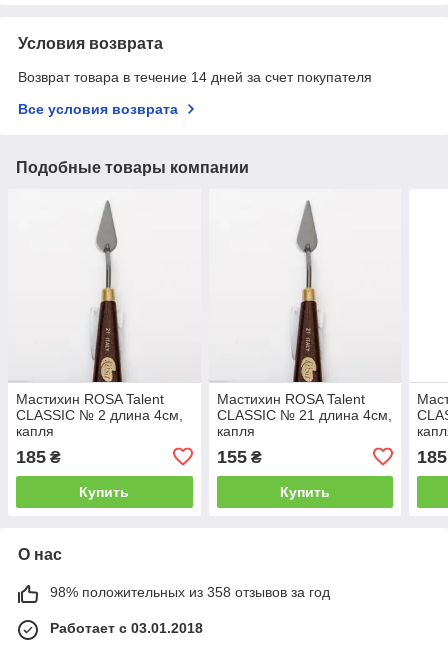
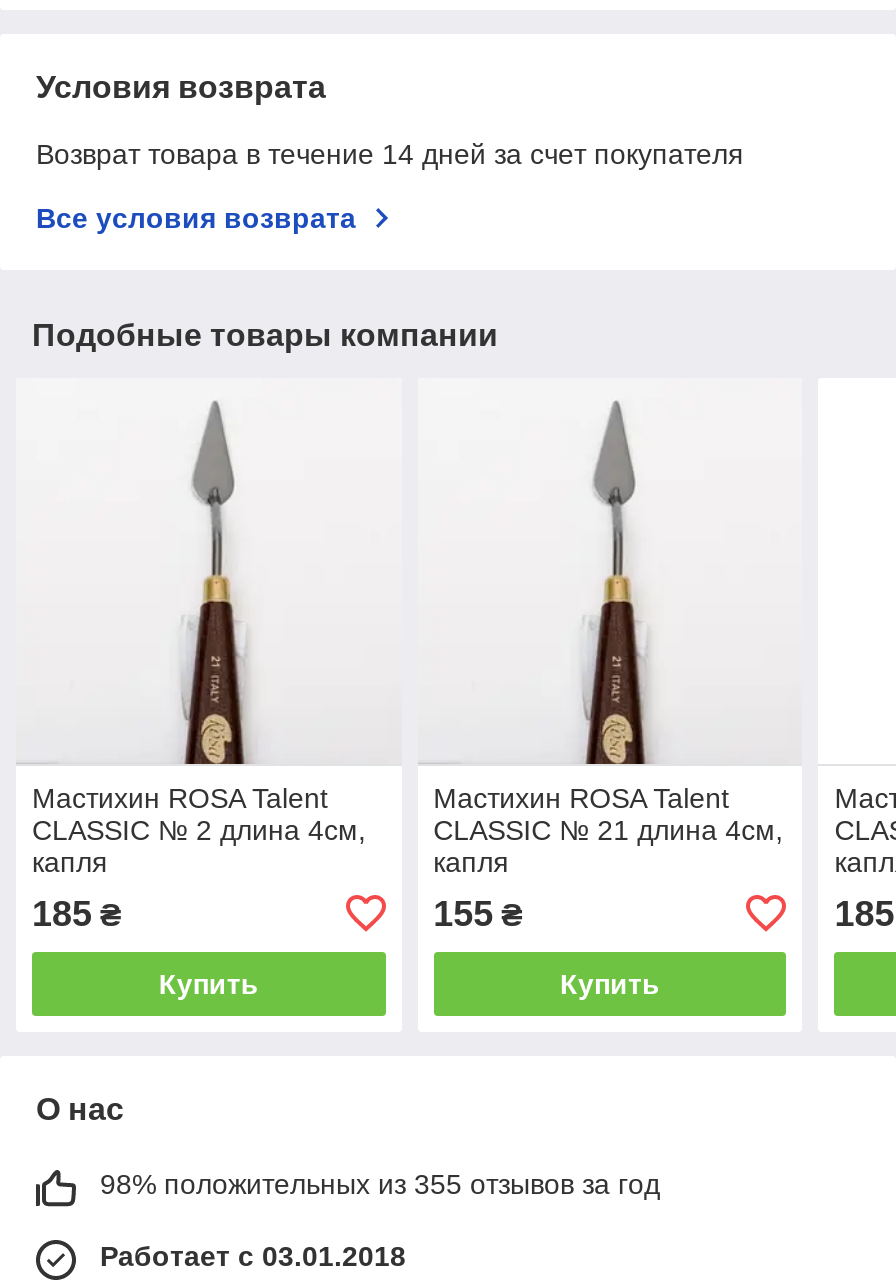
- 98% положительных из 358 отзывов за год
+ 98% положительных из 355 отзывов за год
